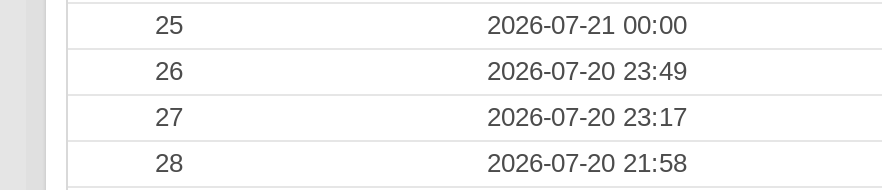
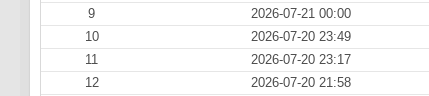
- 25
+ 9

- 26
+ 10

- 27
+ 11

- 28
+ 12
